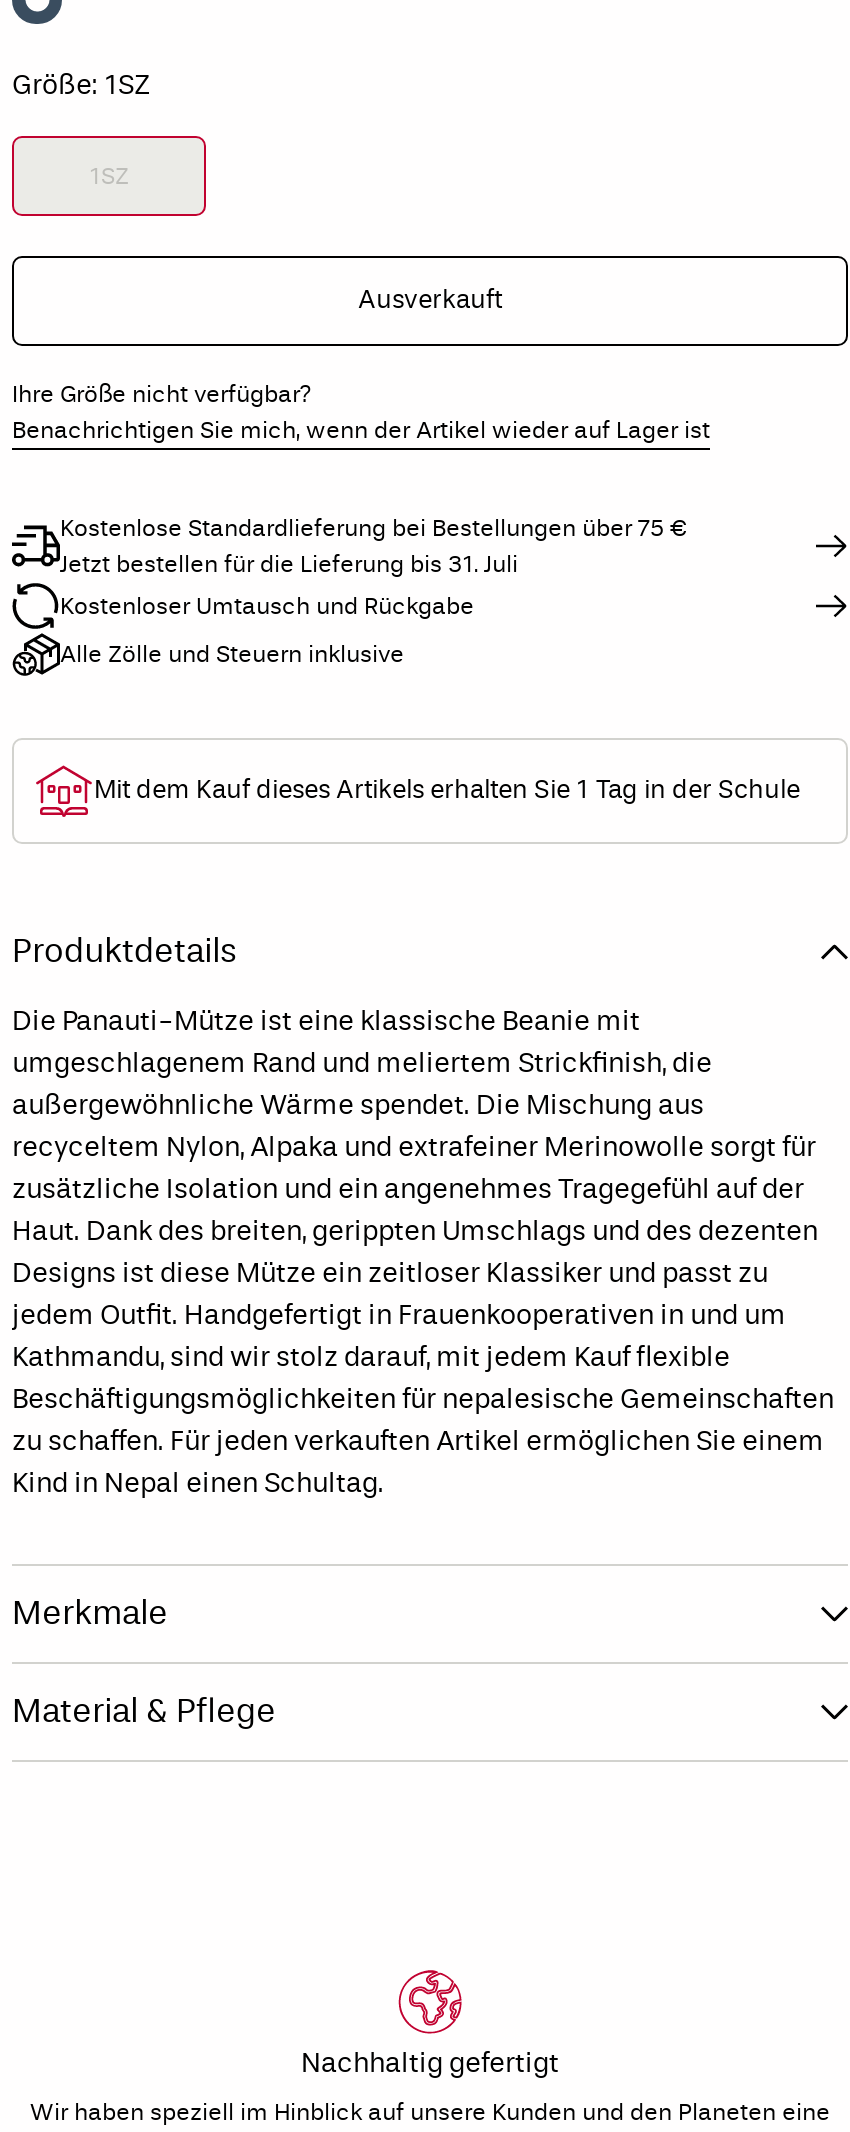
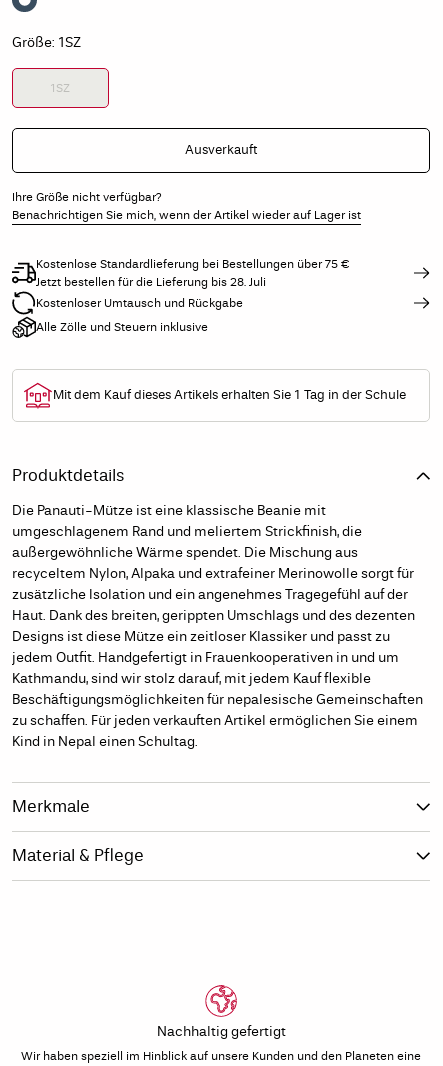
- Jetzt bestellen für die Lieferung bis 31. Juli
+ Jetzt bestellen für die Lieferung bis 28. Juli
